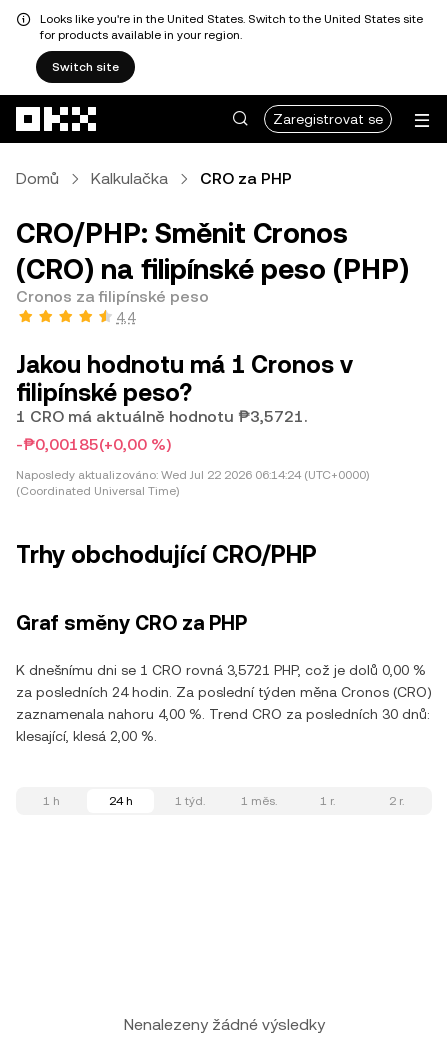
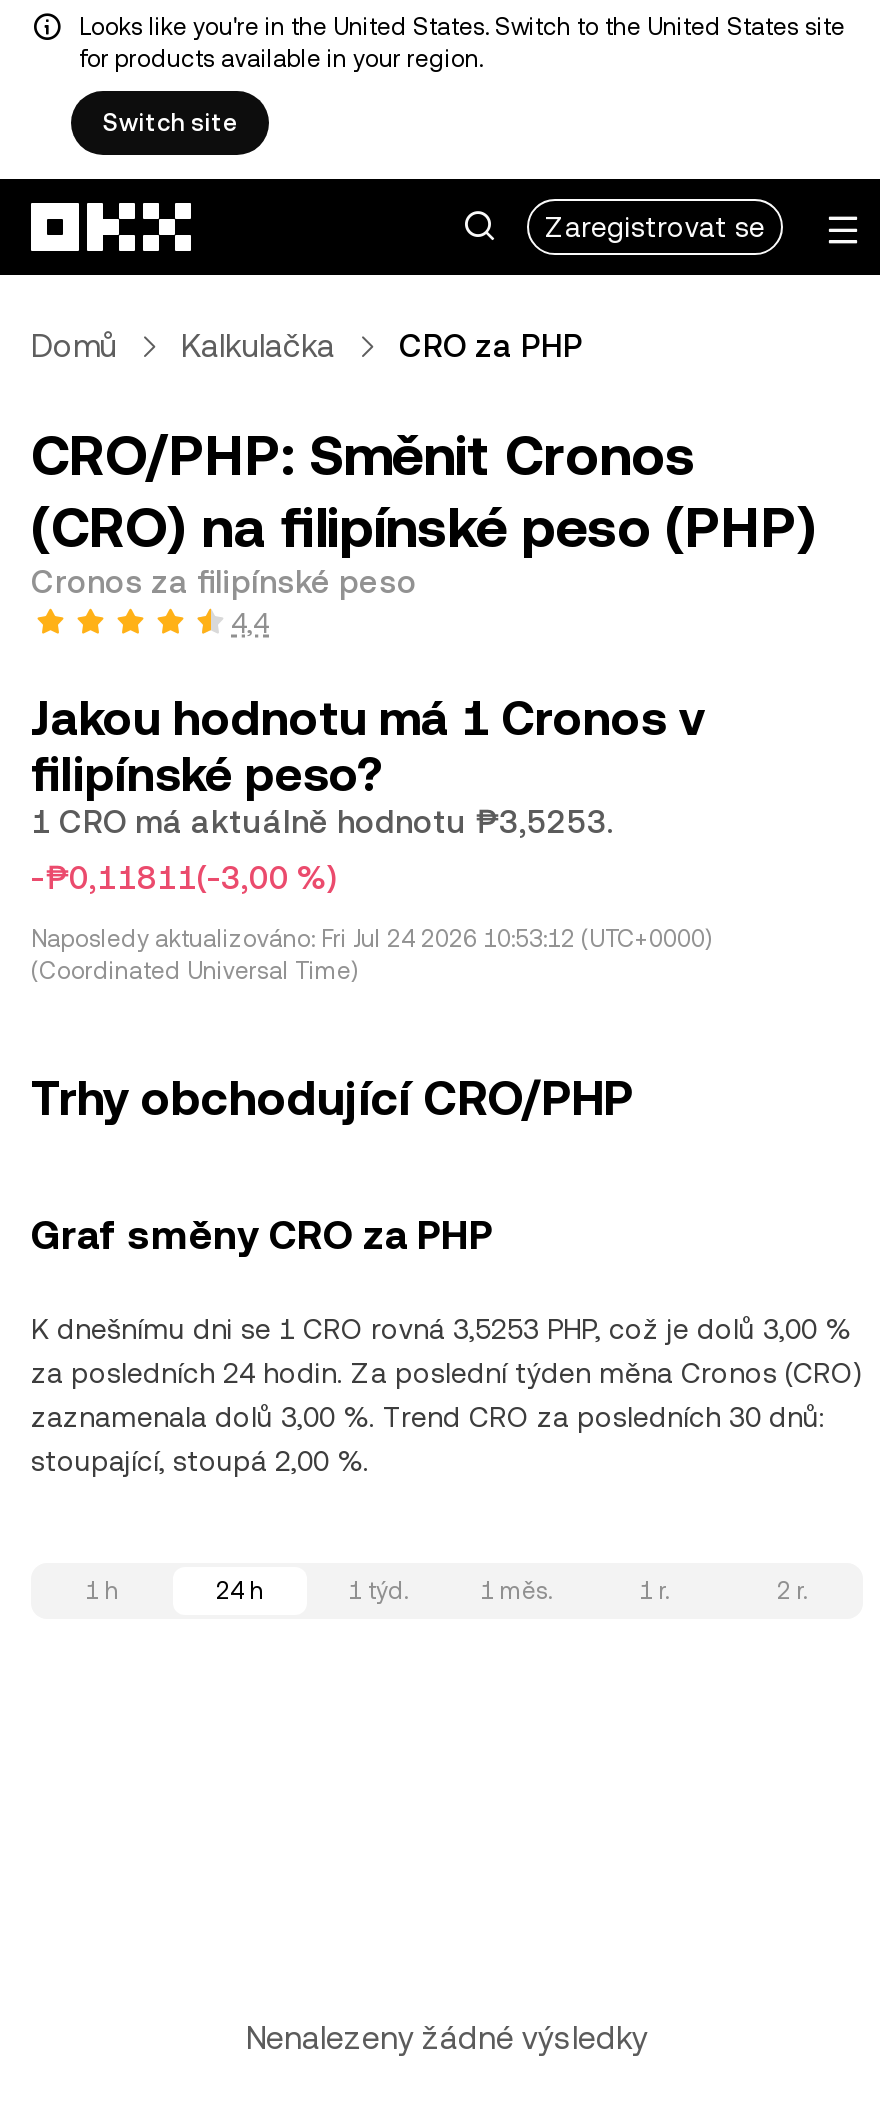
- 1 CRO má aktuálně hodnotu ₱3,5721.
+ 1 CRO má aktuálně hodnotu ₱3,5253.

- -₱0,00185(+0,00 %)
+ -₱0,11811(-3,00 %)

- Naposledy aktualizováno: Wed Jul 22 2026 06:14:24 (UTC+0000)
+ Naposledy aktualizováno: Fri Jul 24 2026 10:53:12 (UTC+0000)

- K dnešnímu dni se 1 CRO rovná 3,5721 PHP, což je dolů 0,00 %
+ K dnešnímu dni se 1 CRO rovná 3,5253 PHP, což je dolů 3,00 %

- zaznamenala nahoru 4,00 %. Trend CRO za posledních 30 dnů:
- klesající, klesá 2,00 %.
+ zaznamenala dolů 3,00 %. Trend CRO za posledních 30 dnů:
+ stoupající, stoupá 2,00 %.
